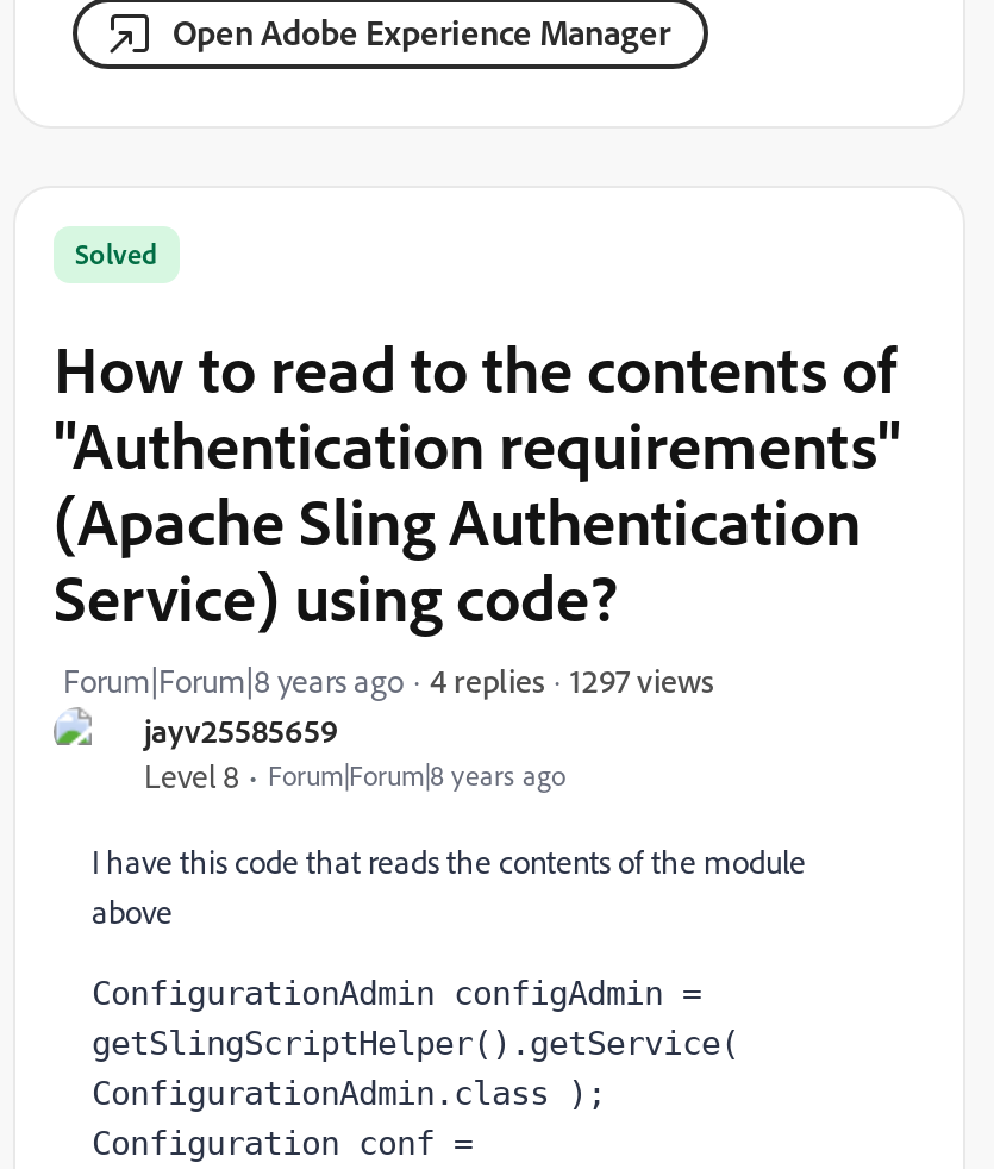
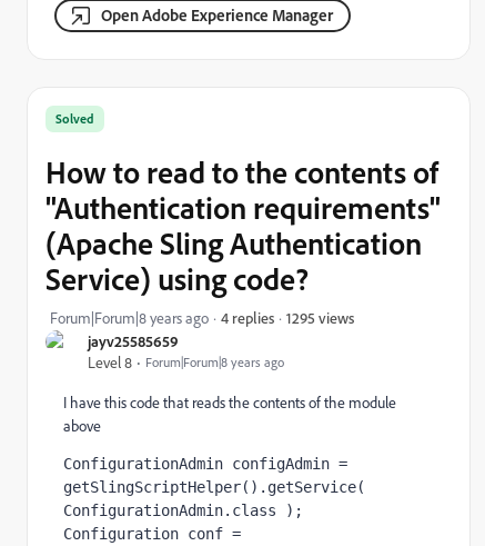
- 1297 views
+ 1295 views
